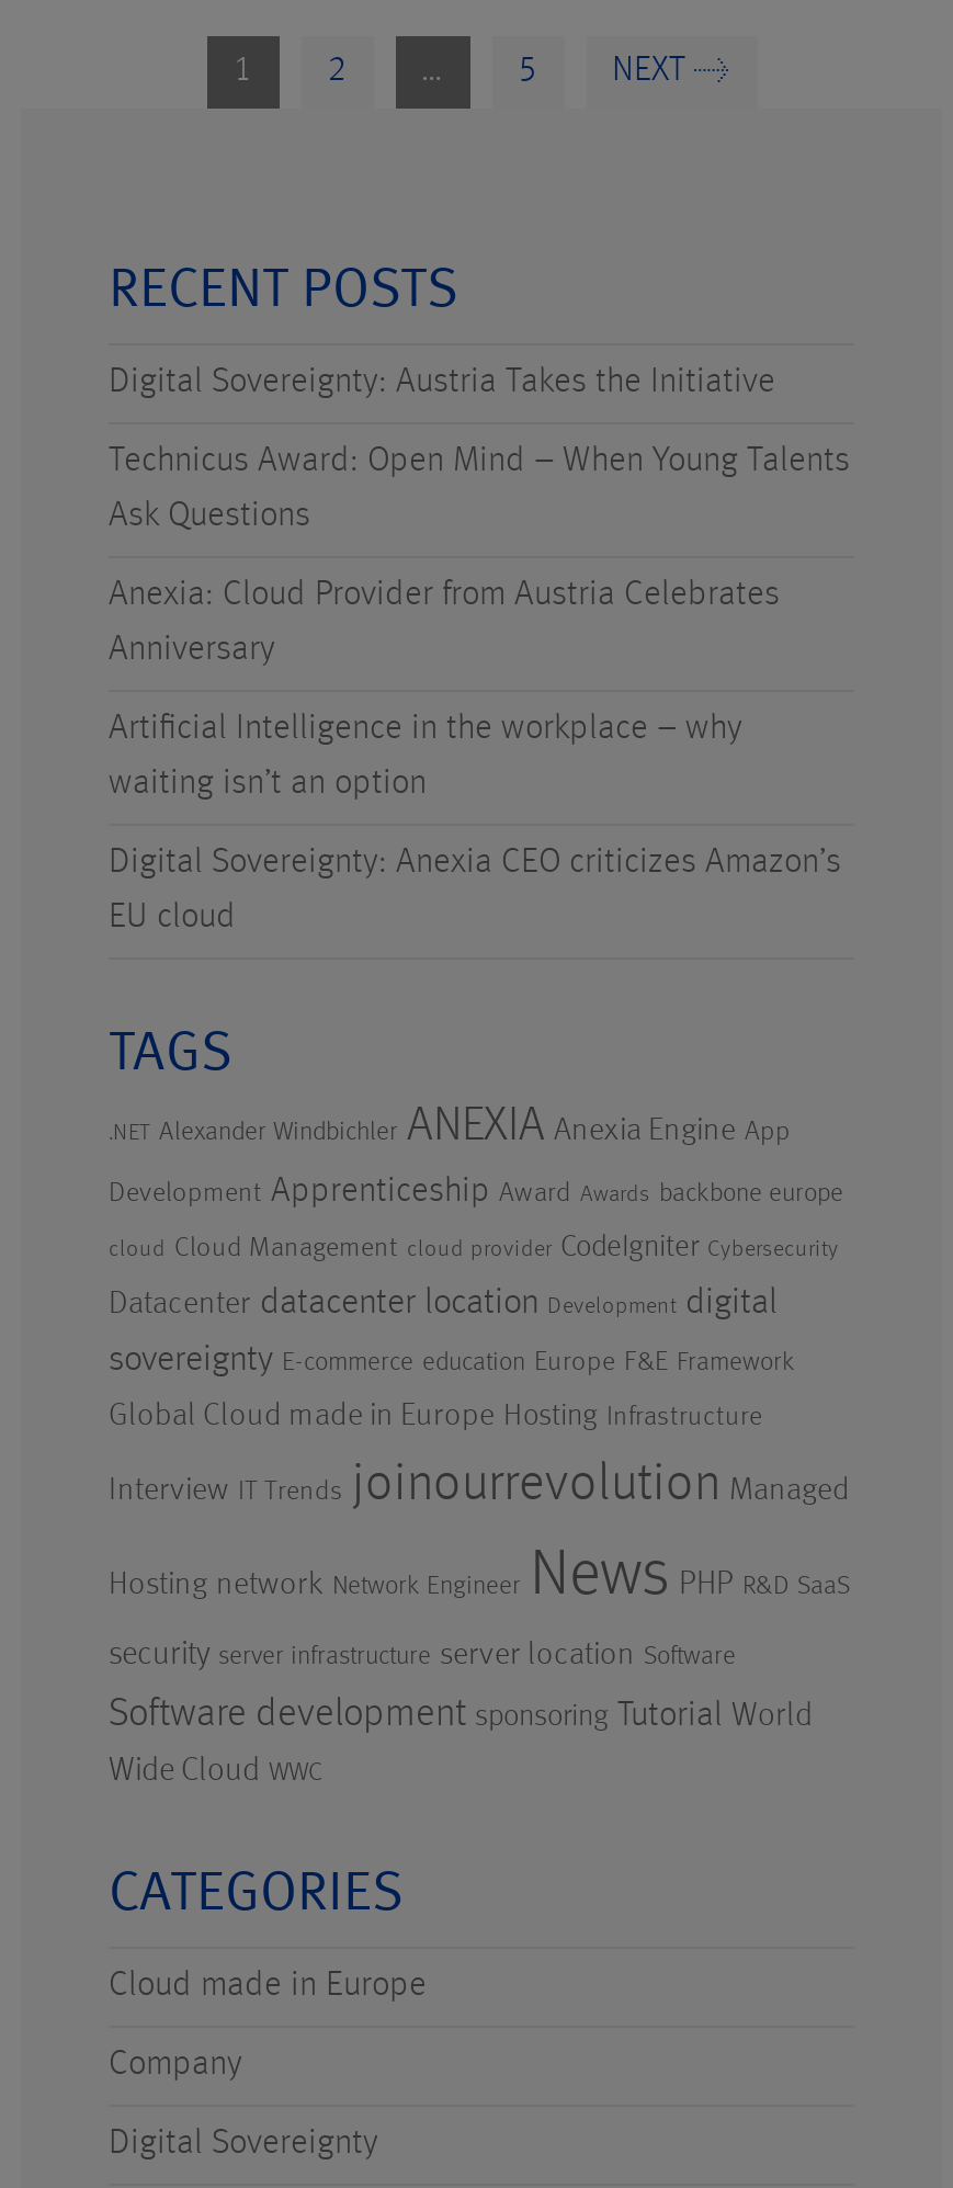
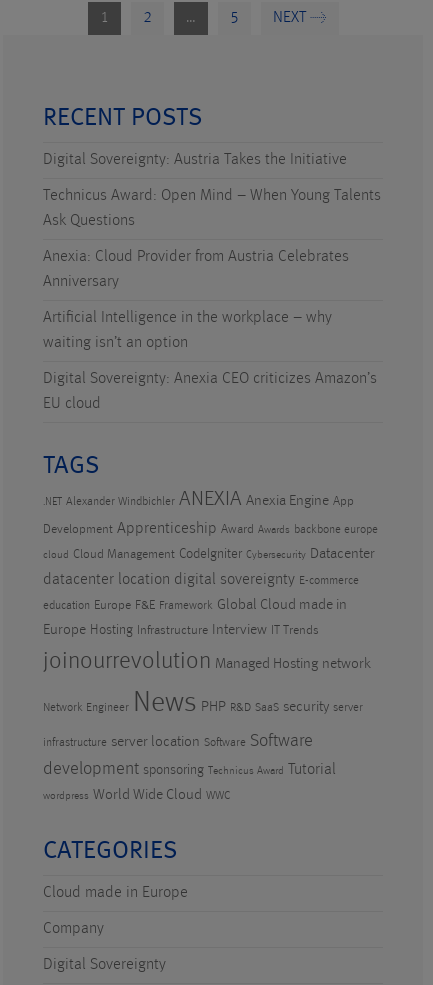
- cloud Cloud Management cloud provider CodeIgniter Cybersecurity
- Datacenter datacenter location Development digital
- sovereignty E-commerce education Europe F&E Framework
- Global Cloud made in Europe Hosting Infrastructure
- Interview IT Trends joinourrevolution Managed
- Hosting network Network Engineer News PHP R&D SaaS
- security server infrastructure server location Software
- Software development sponsoring Tutorial World
- Wide Cloud WWC
+ cloud Cloud Management CodeIgniter Cybersecurity Datacenter
+ datacenter location digital sovereignty E-commerce
+ education Europe F&E Framework Global Cloud made in
+ Europe Hosting Infrastructure Interview IT Trends
+ joinourrevolution Managed Hosting network
+ Network Engineer News PHP R&D SaaS security server
+ infrastructure server location Software Software
+ development sponsoring Technicus Award Tutorial
+ wordpress World Wide Cloud WWC
